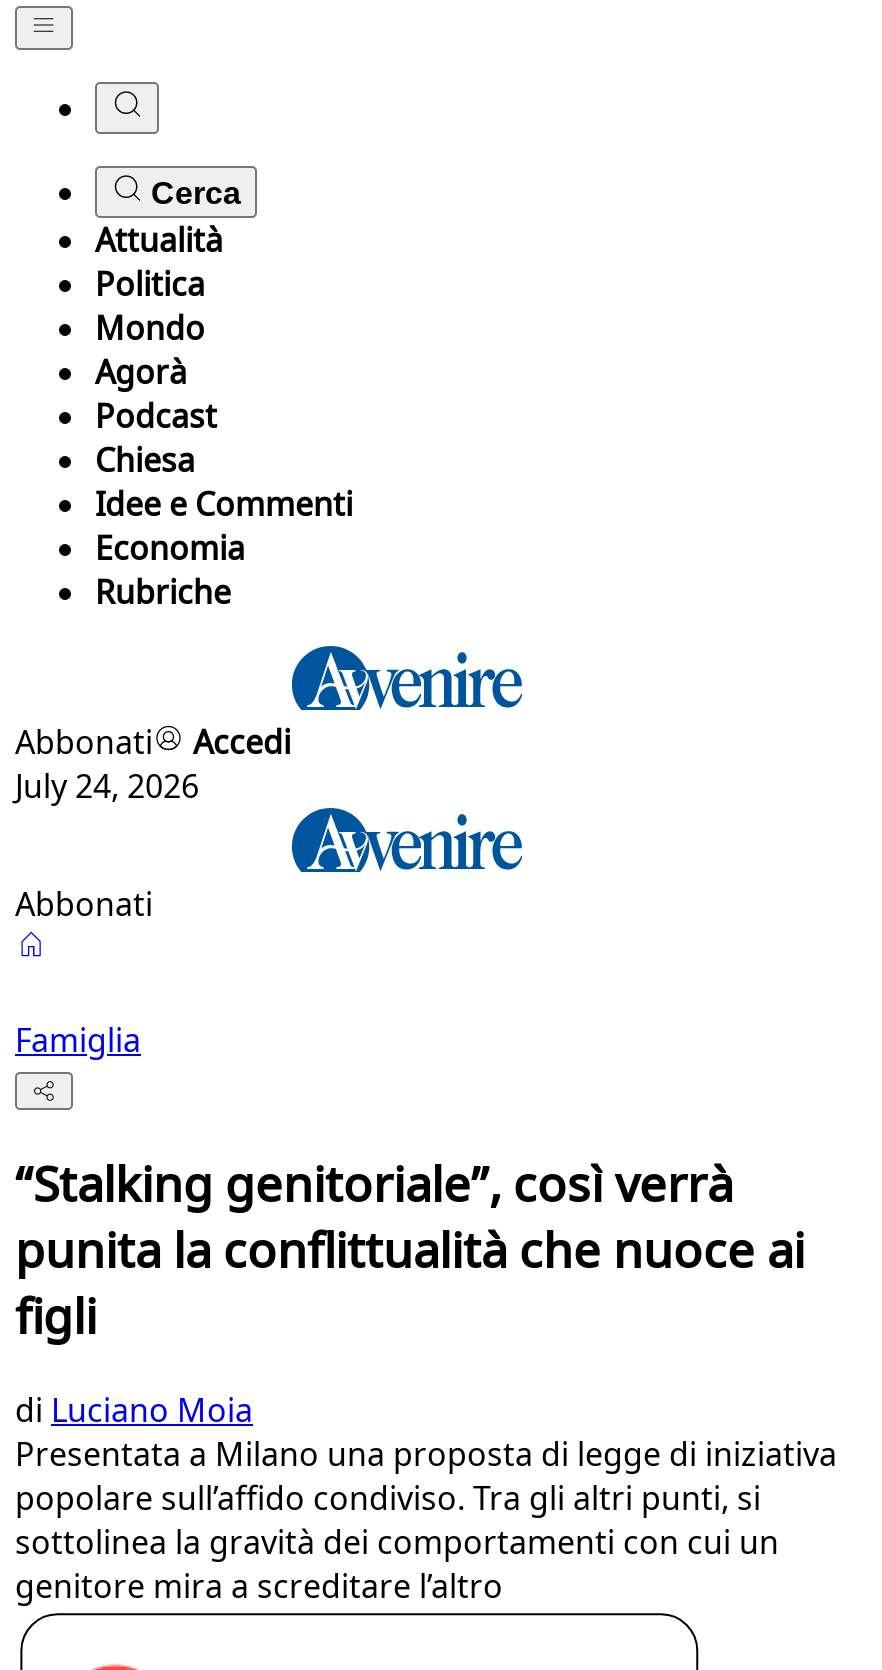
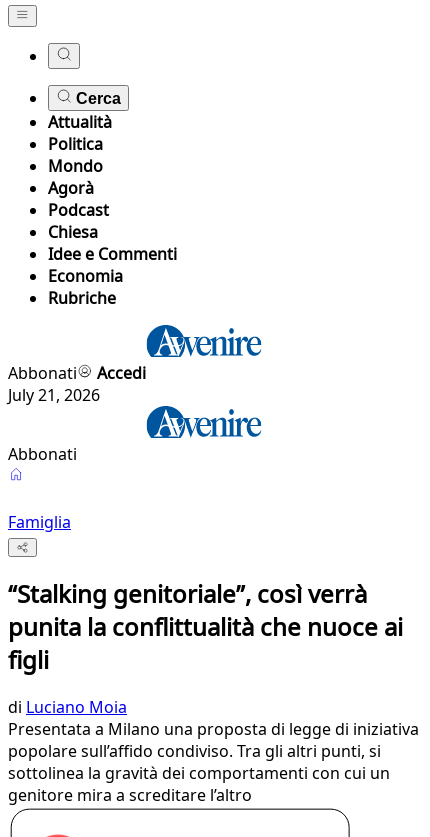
- July 24, 2026
+ July 21, 2026
